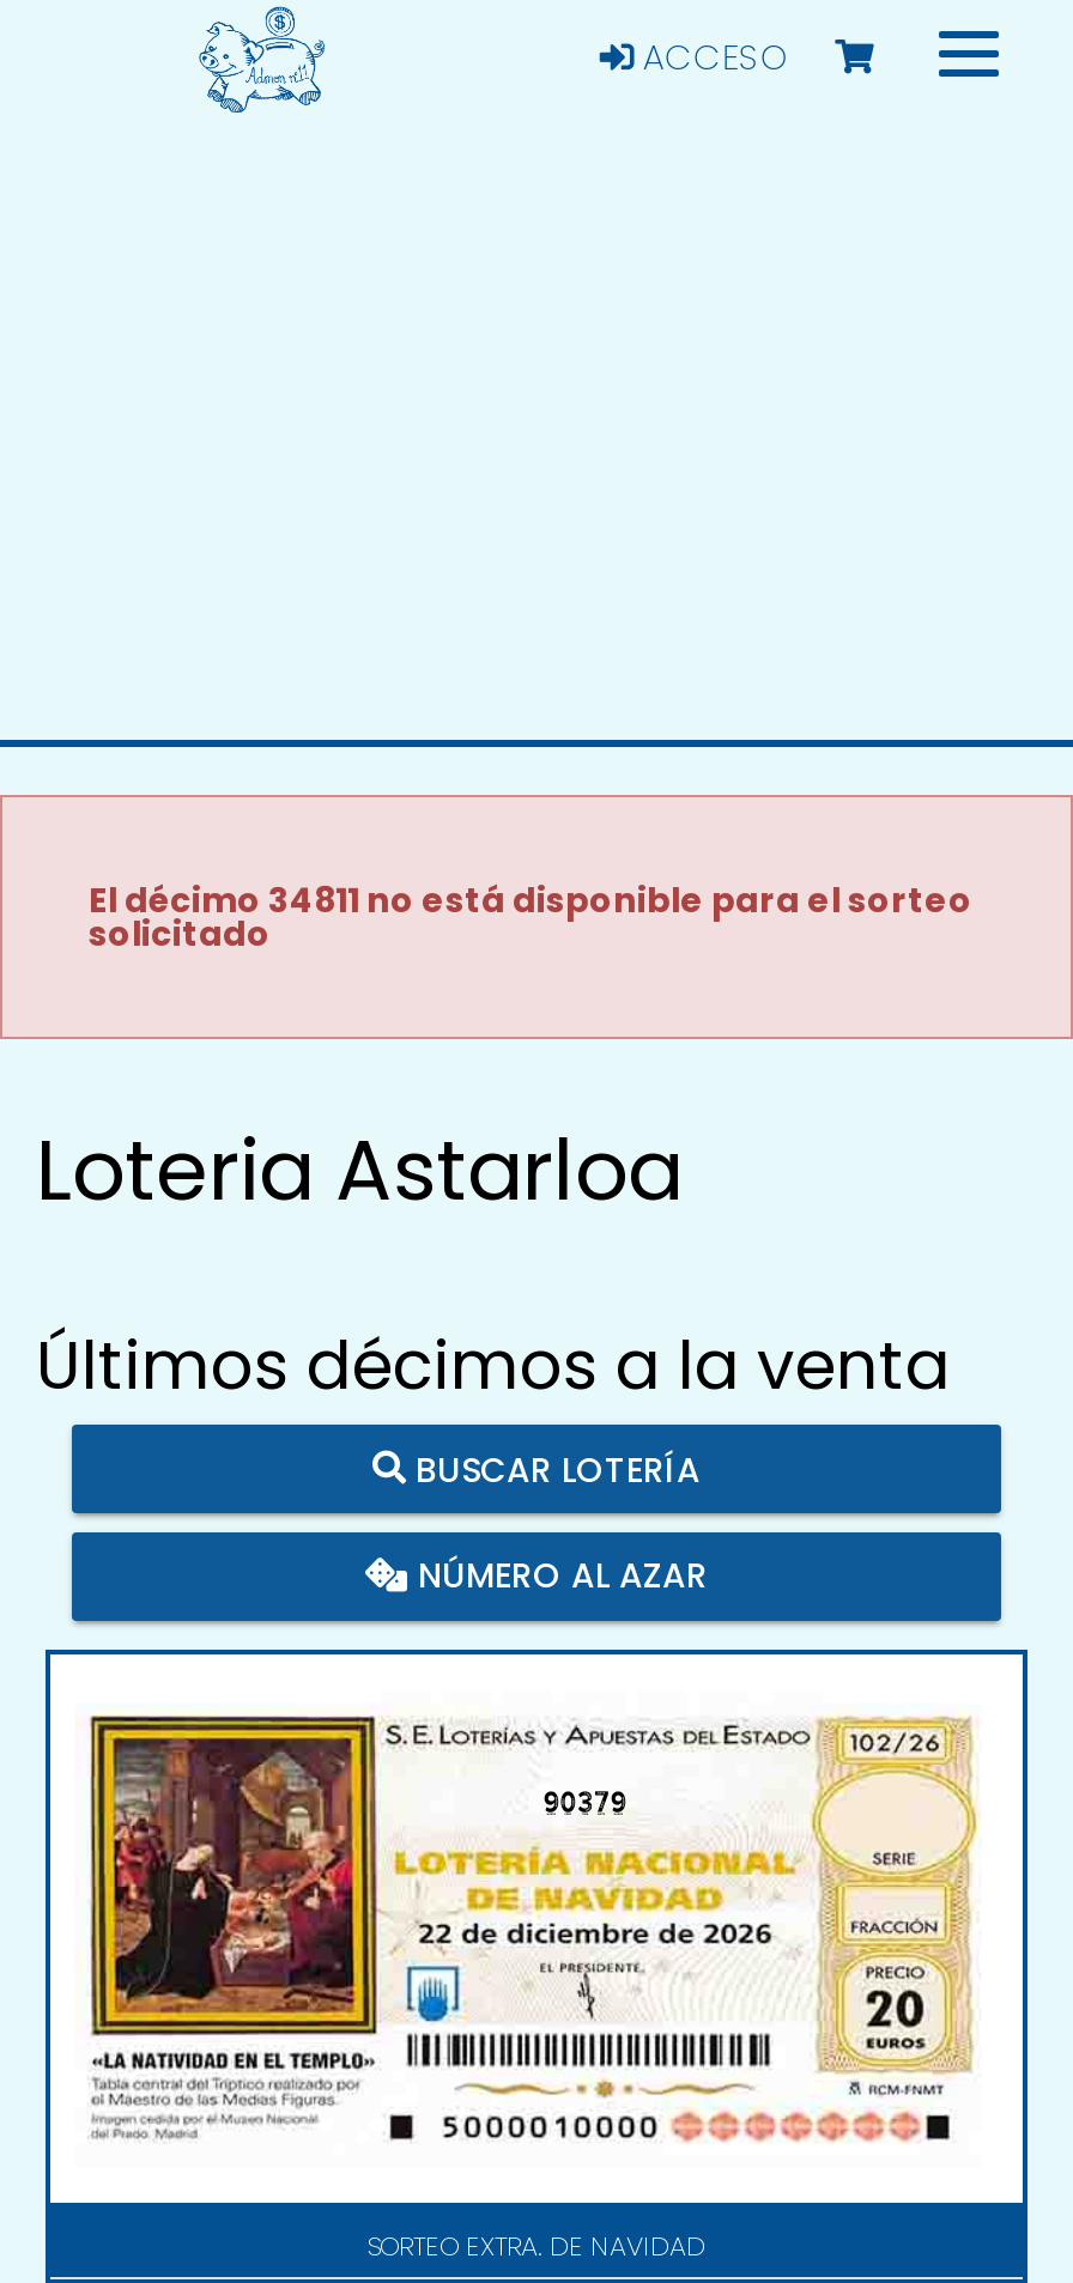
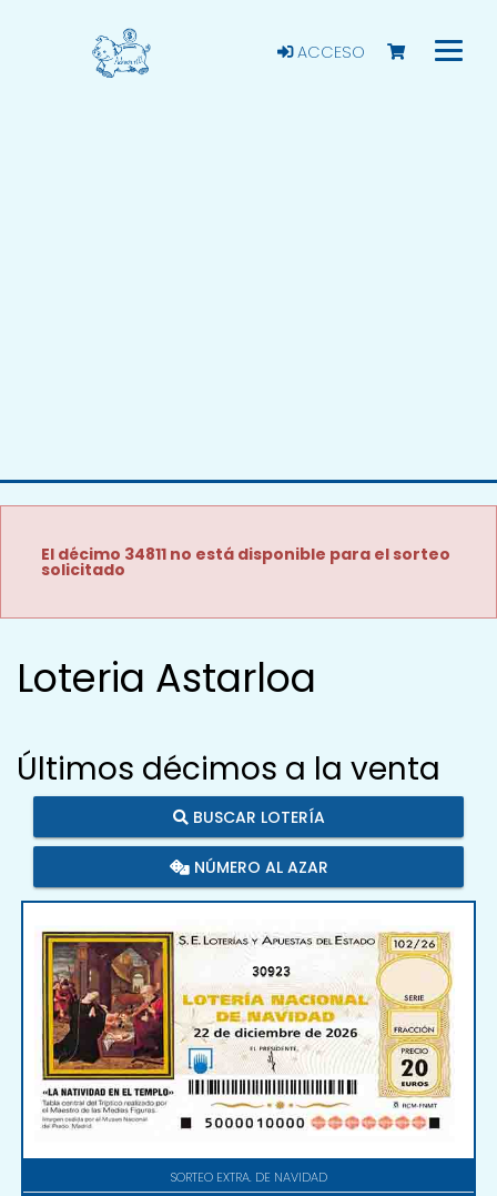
- 90379
+ 30923
